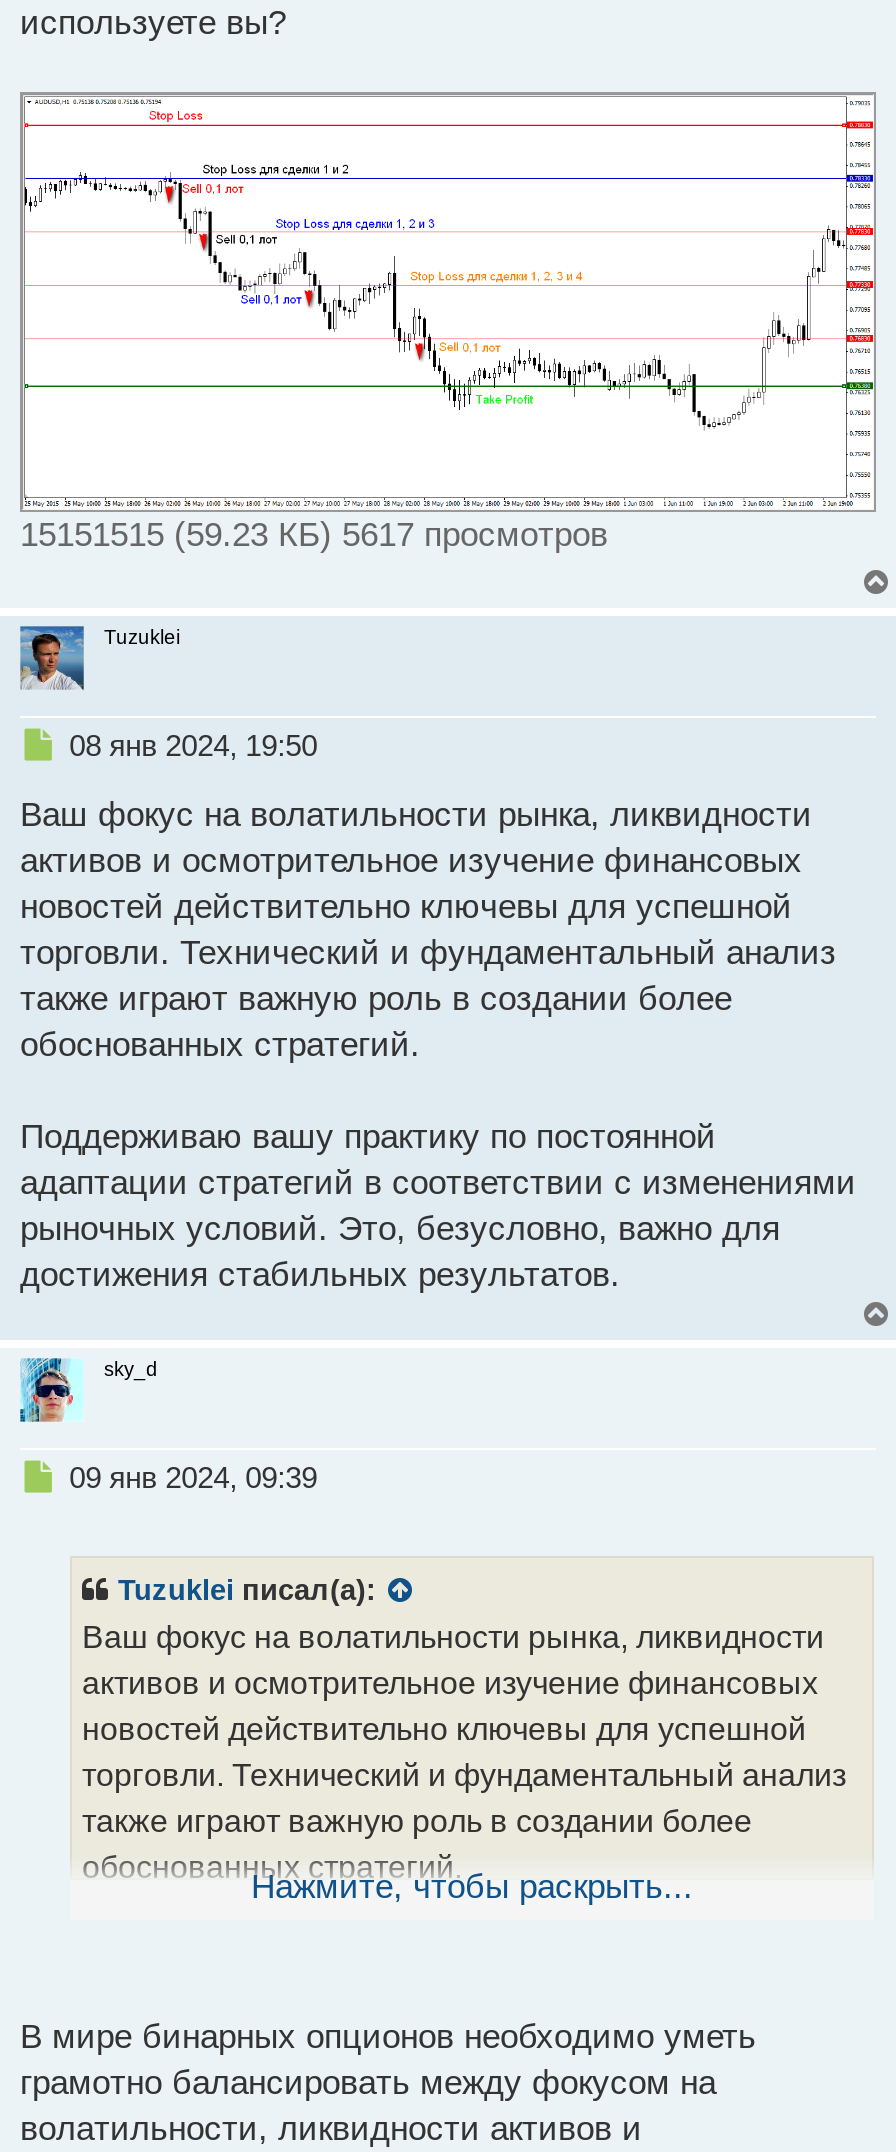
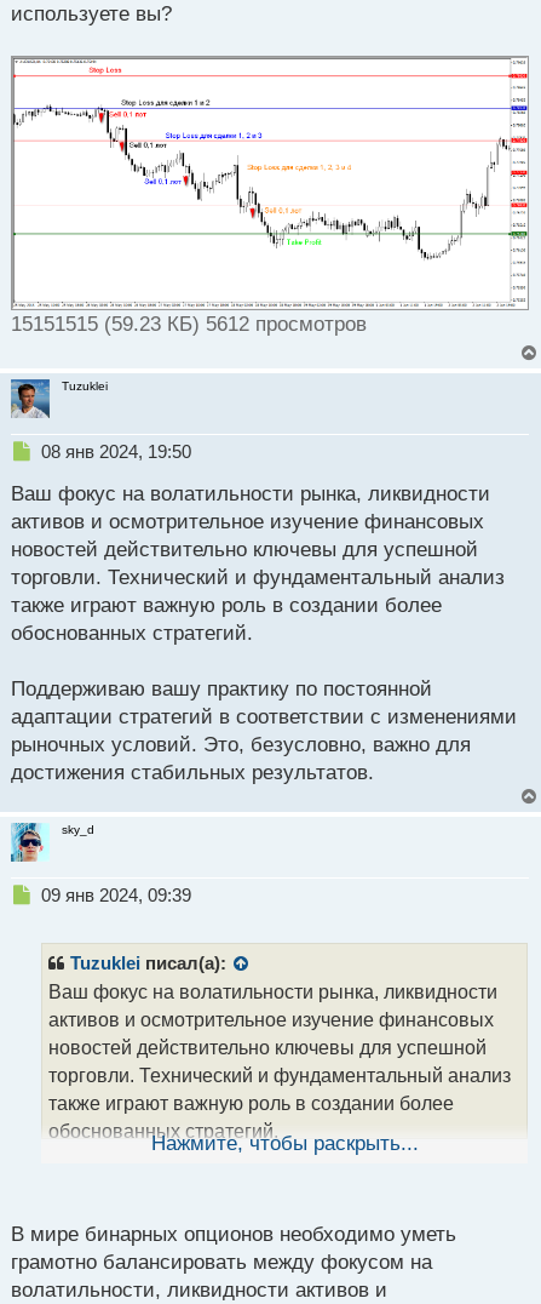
- 15151515 (59.23 КБ) 5617 просмотров
+ 15151515 (59.23 КБ) 5612 просмотров
